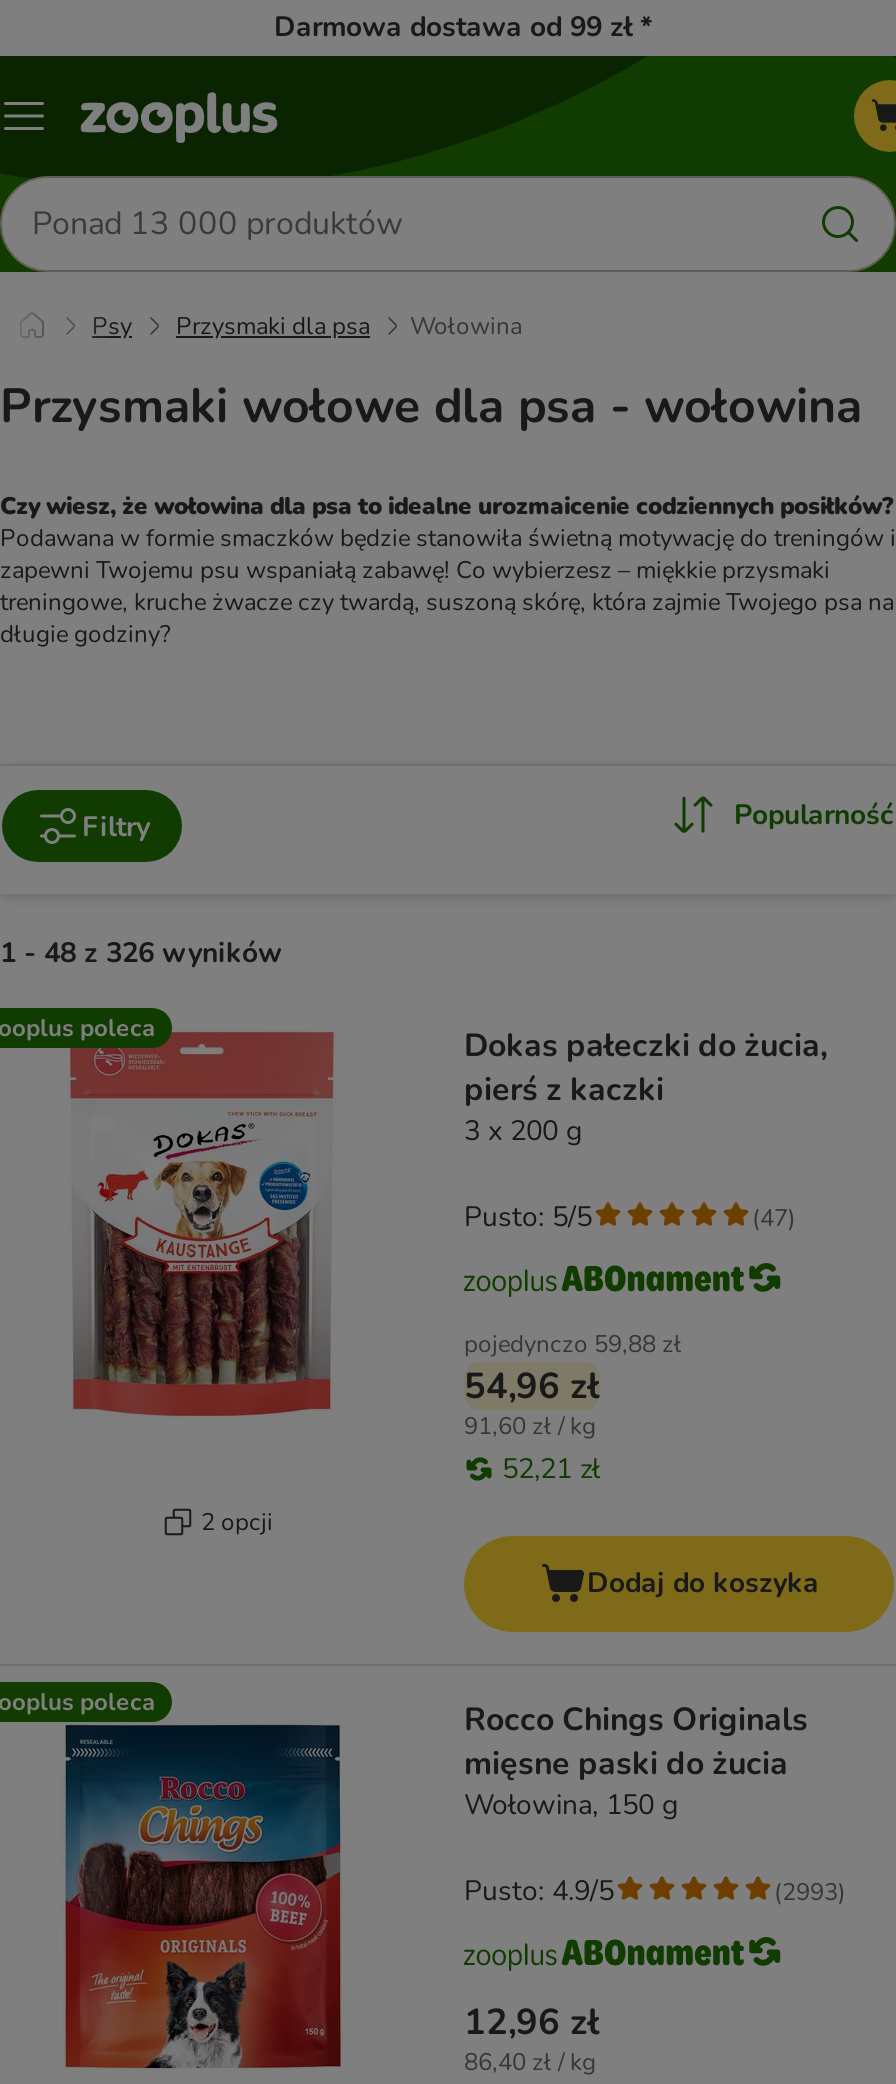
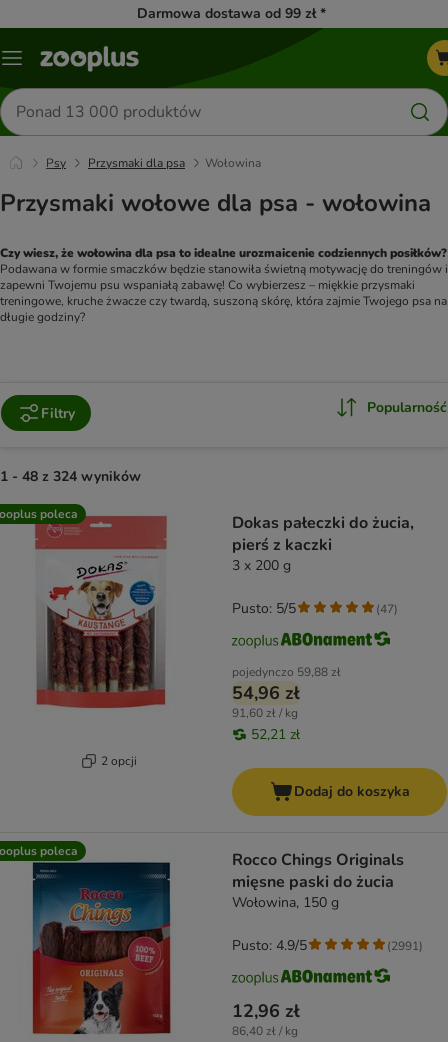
- 1 - 48 z 326 wyników
+ 1 - 48 z 324 wyników

- (2993)
+ (2991)
